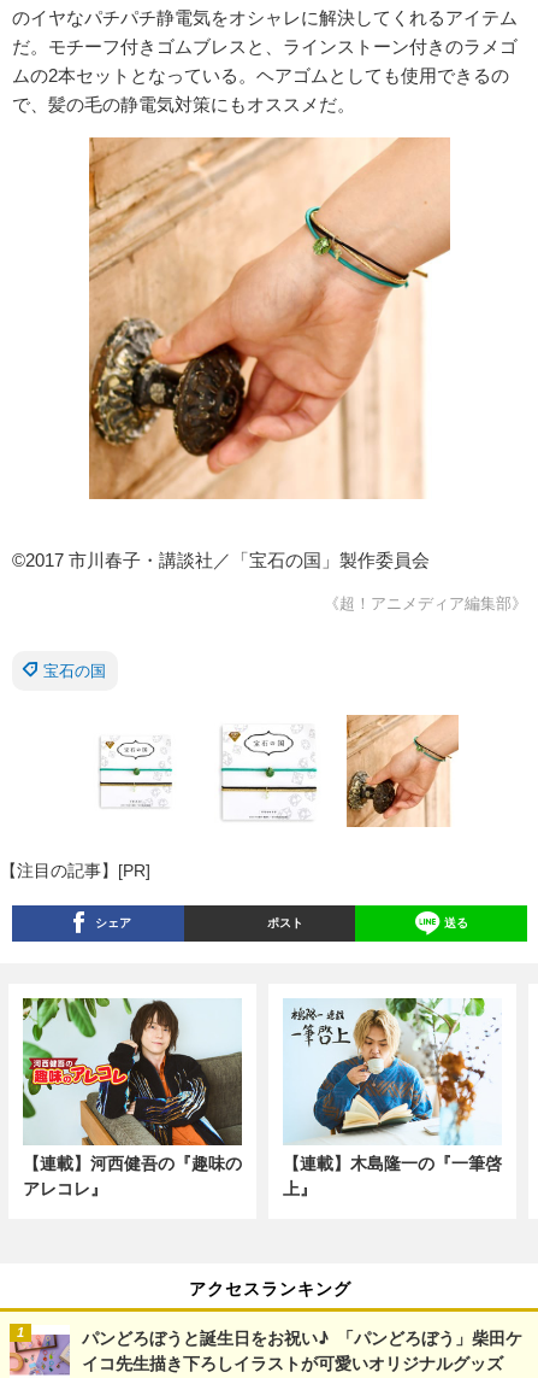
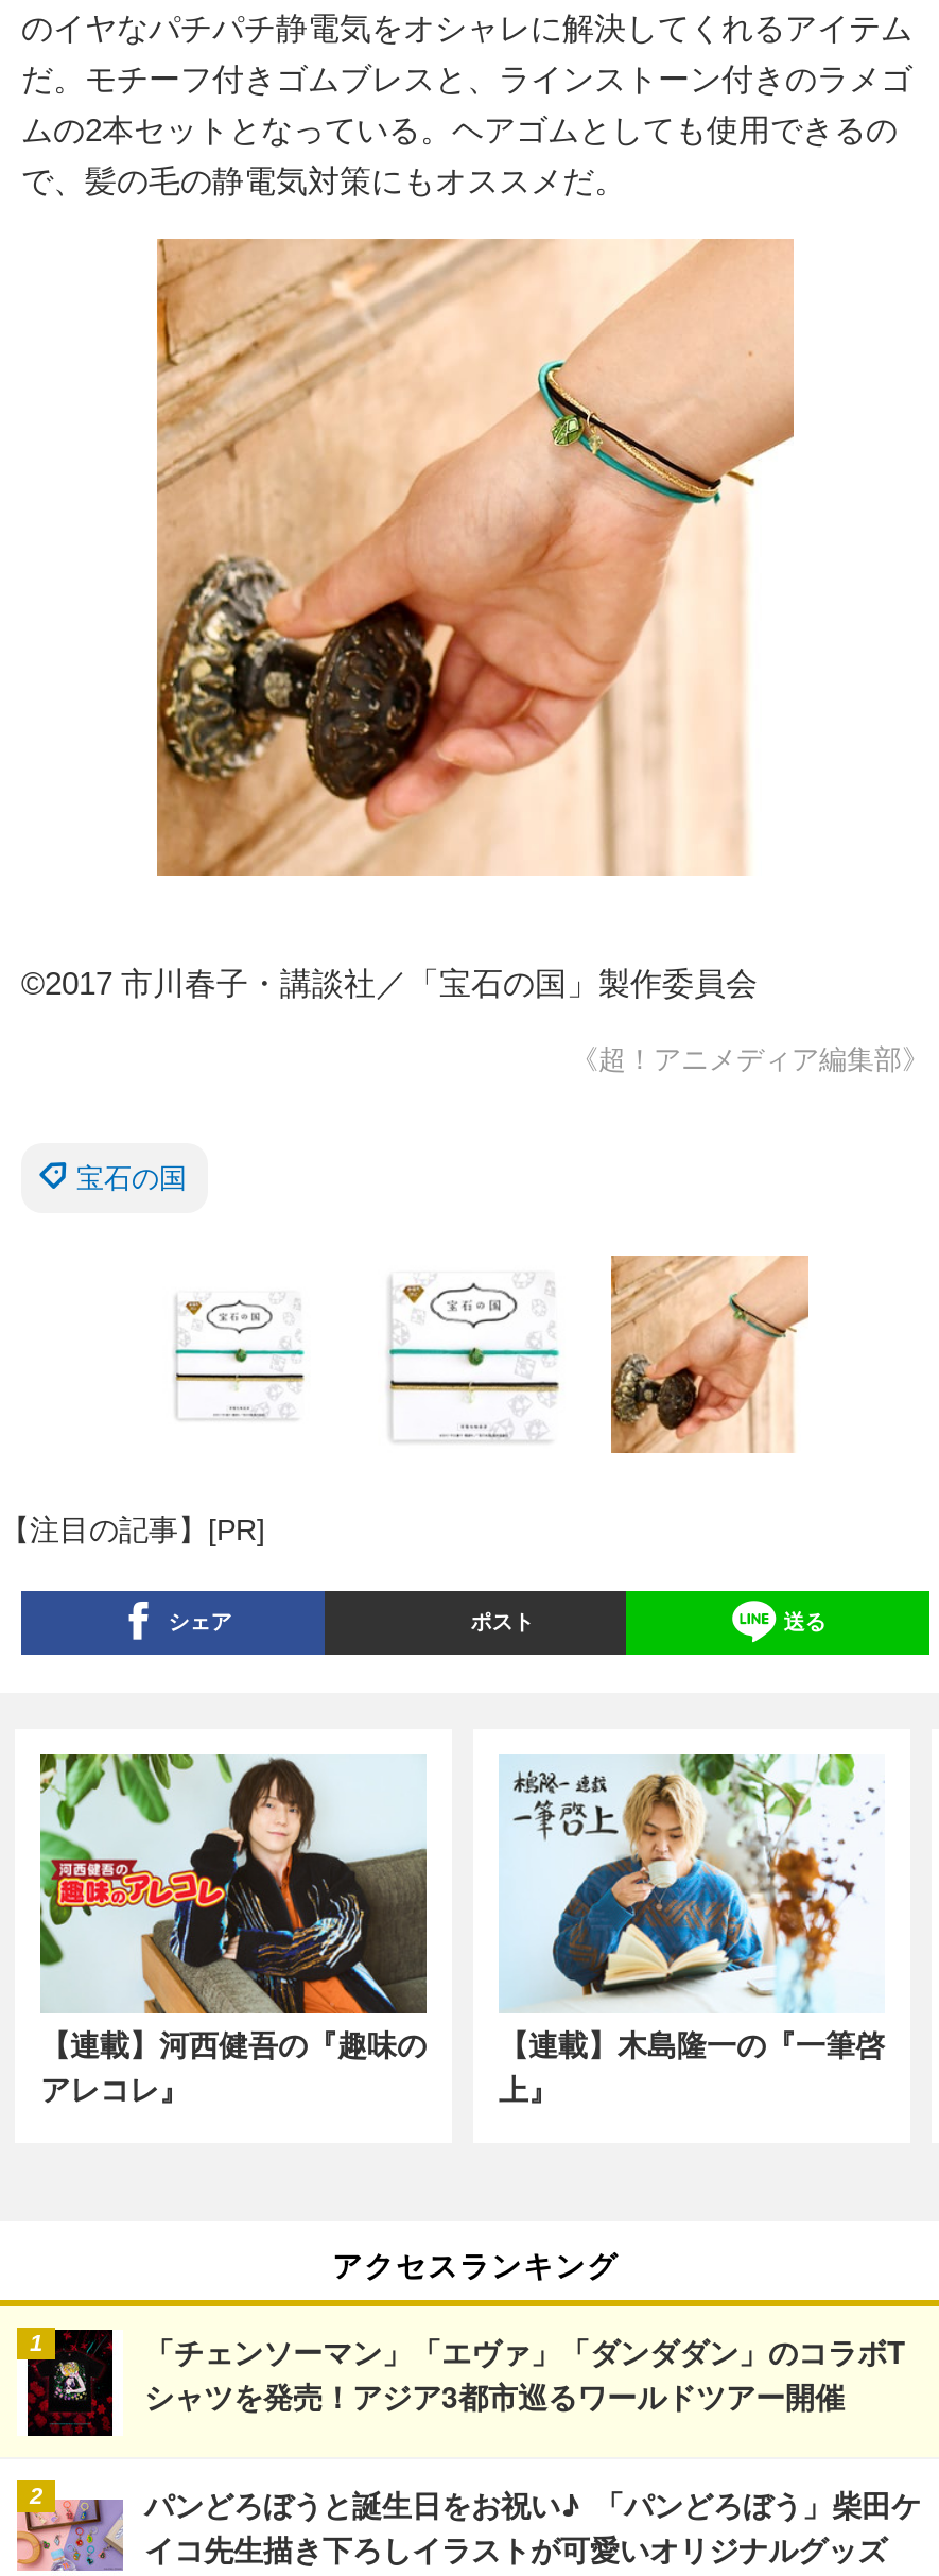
+ [image]
+ 「チェンソーマン」「エヴァ」「ダンダダン」のコラボT
+ シャツを発売！アジア3都市巡るワールドツアー開催
